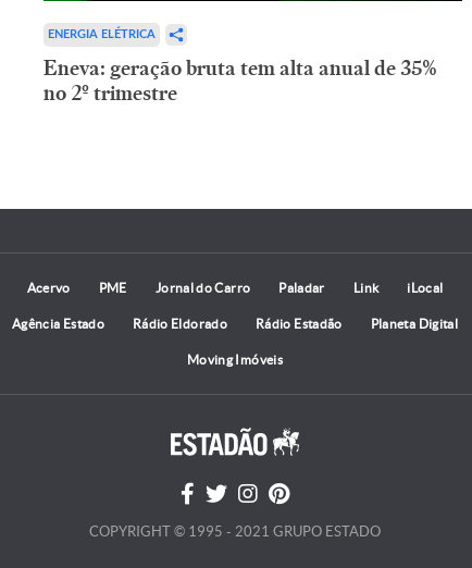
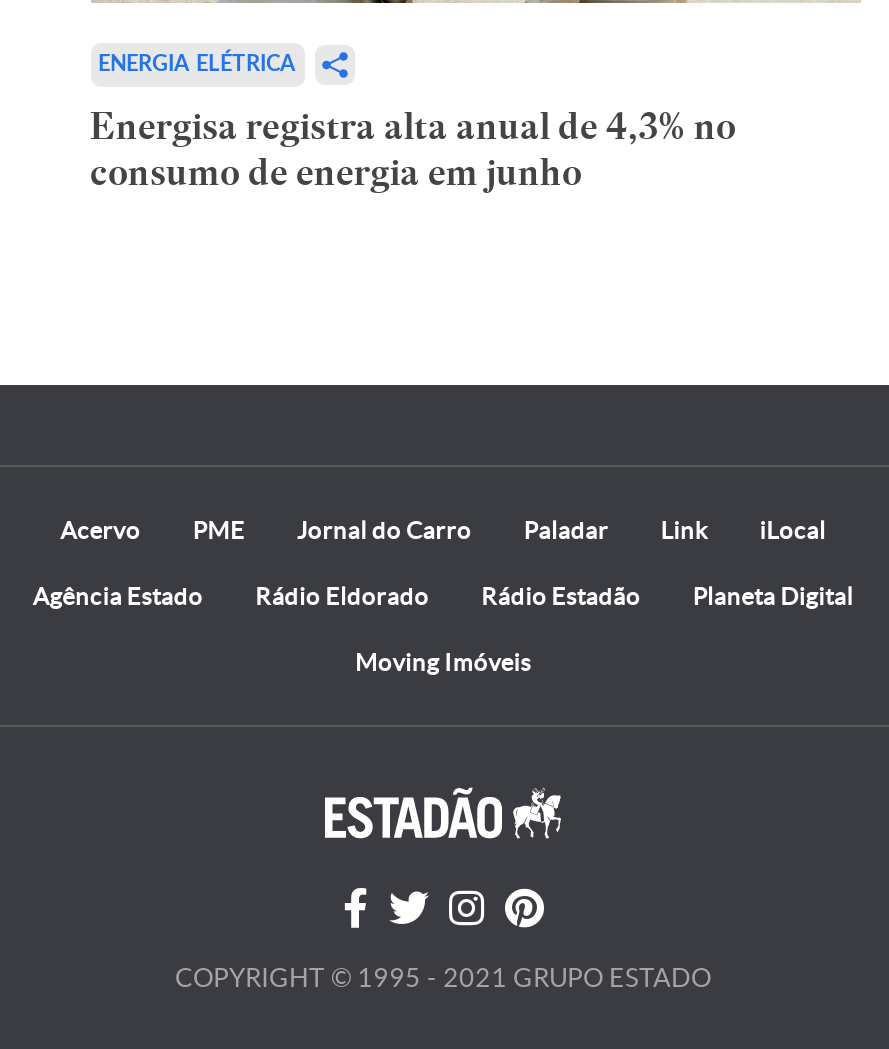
- Eneva: geração bruta tem alta anual de 35%
- no 2º trimestre
+ Energisa registra alta anual de 4,3% no
+ consumo de energia em junho
